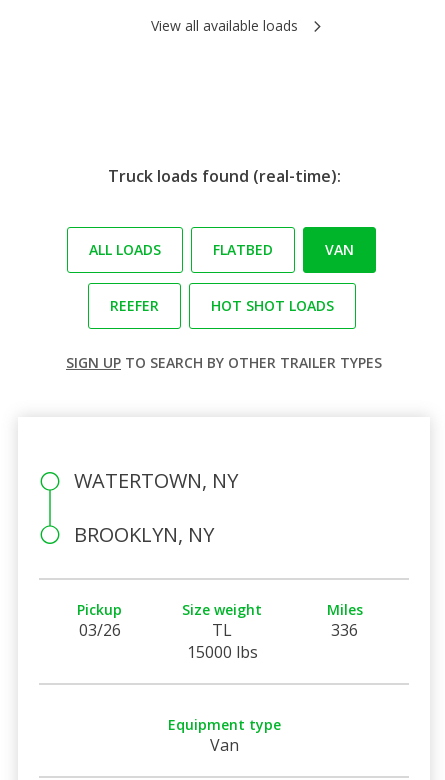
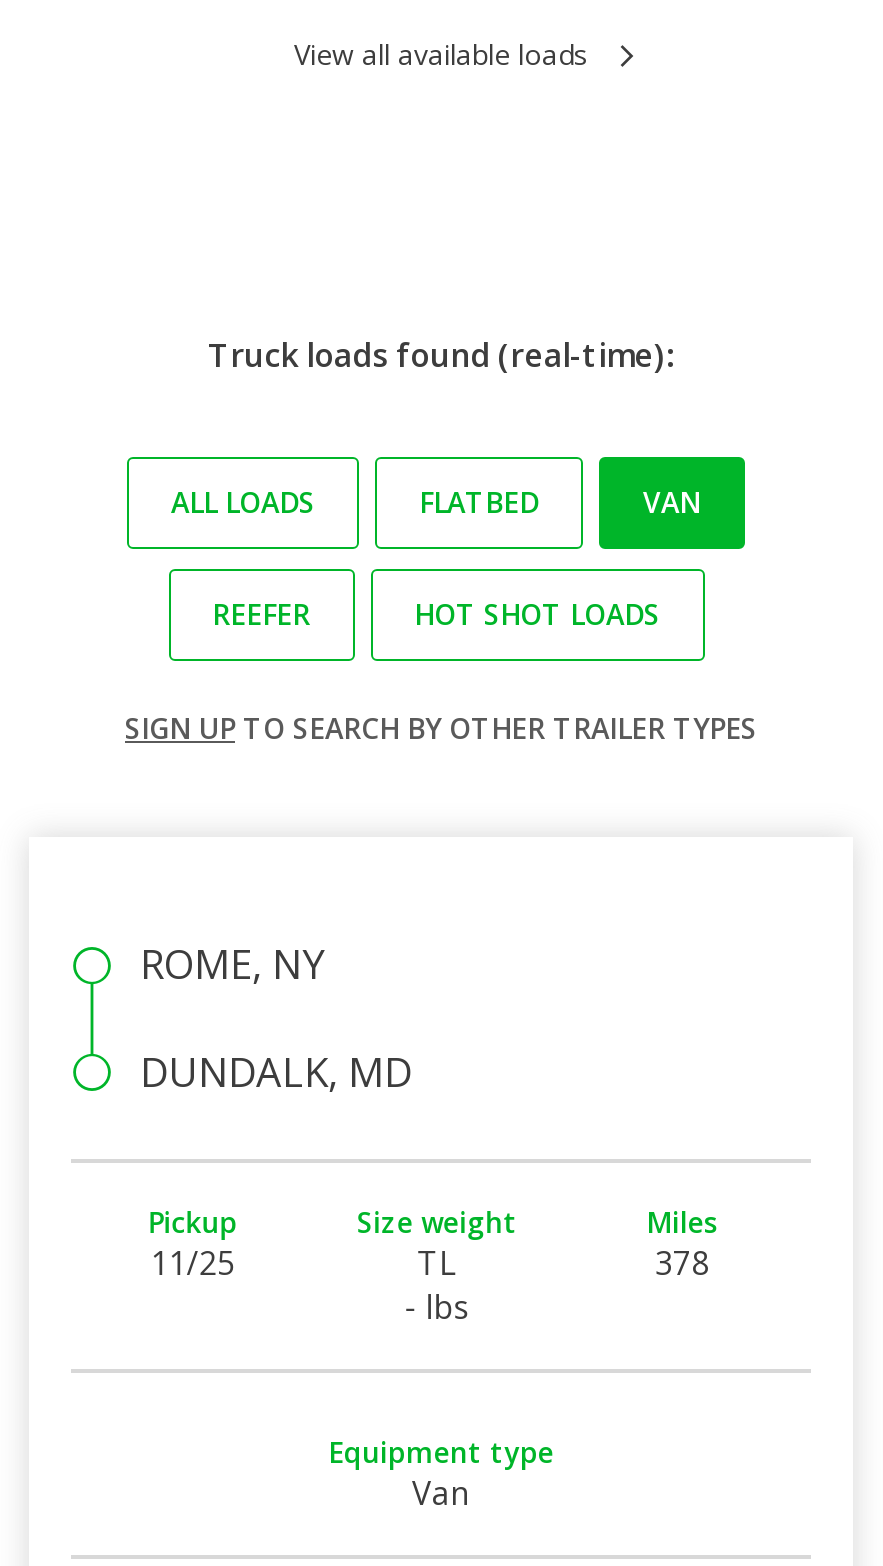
- WATERTOWN, NY
+ ROME, NY

- BROOKLYN, NY
+ DUNDALK, MD

- 03/26
+ 11/25

- 336
+ 378

- 15000 lbs
+ - lbs
